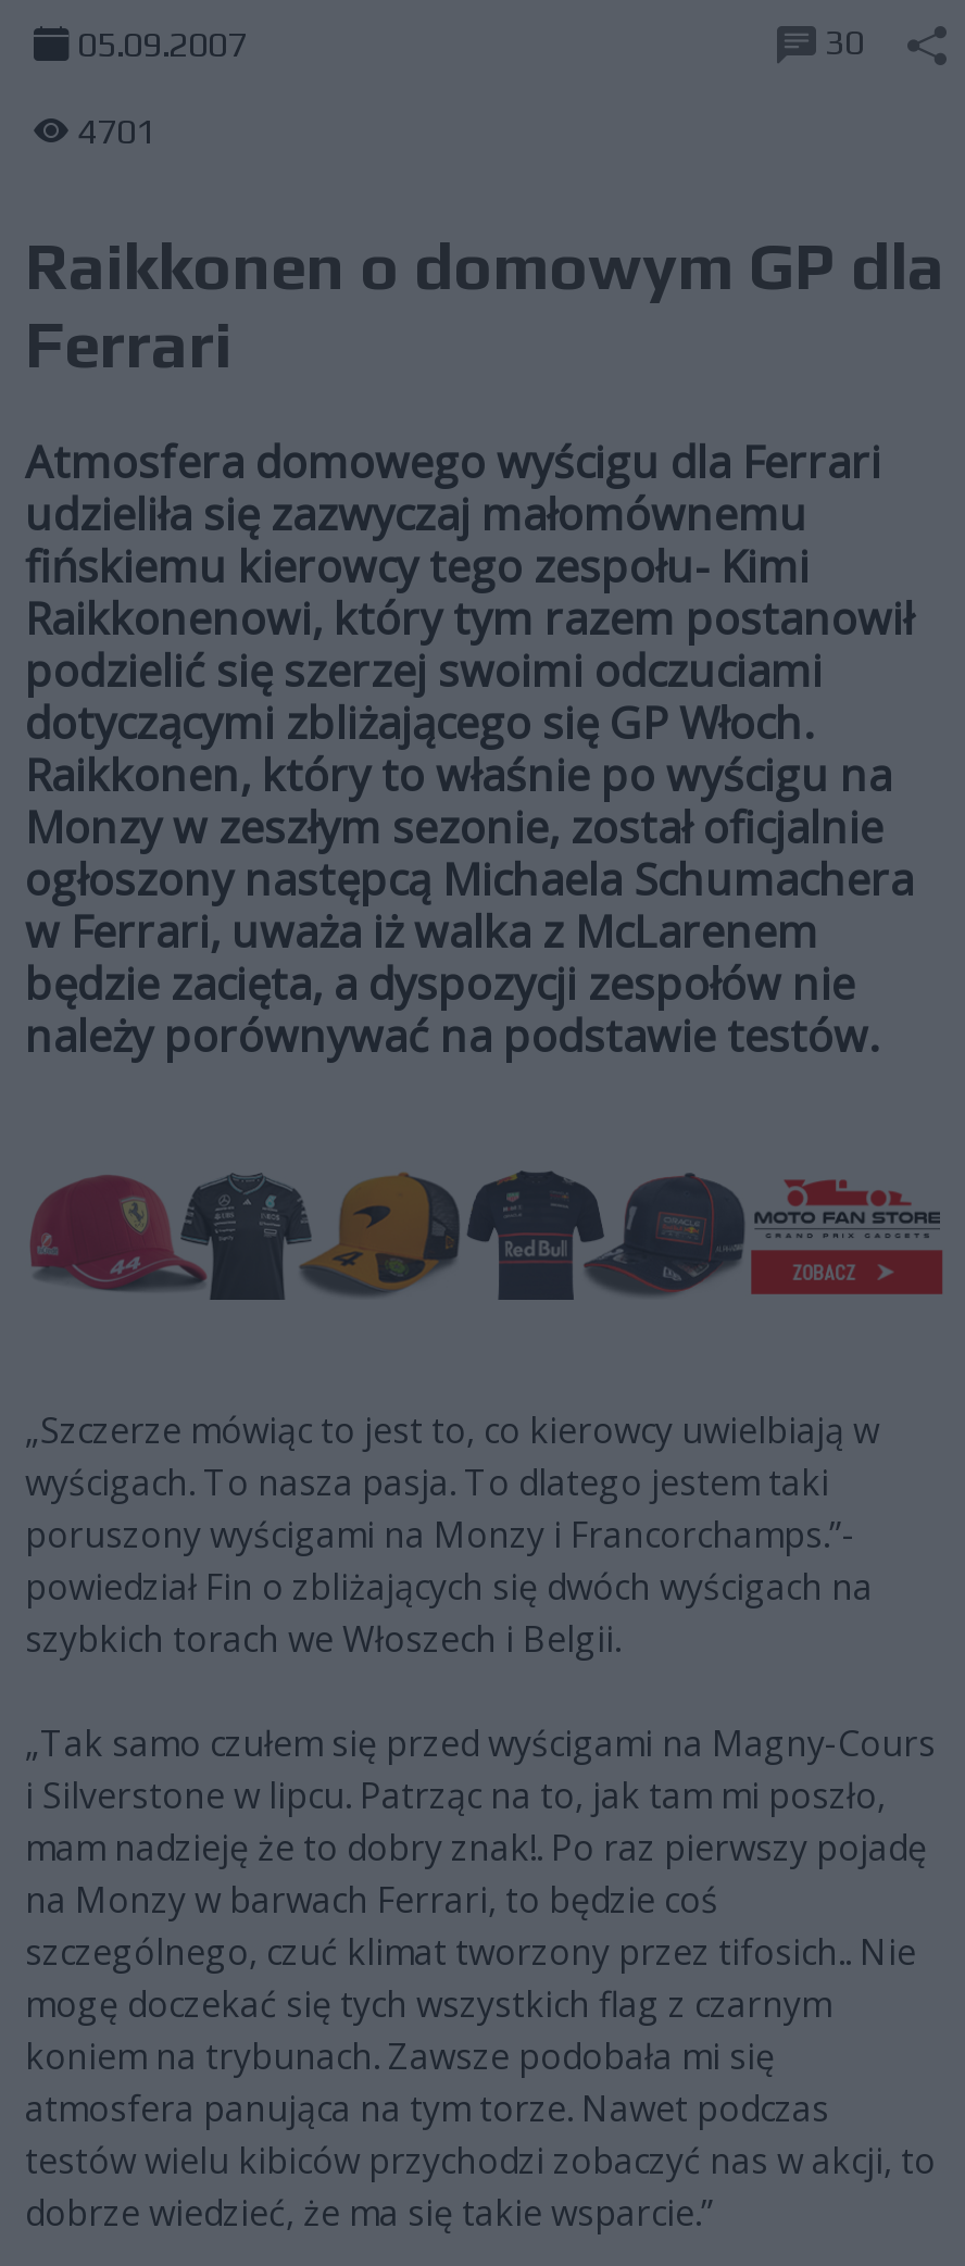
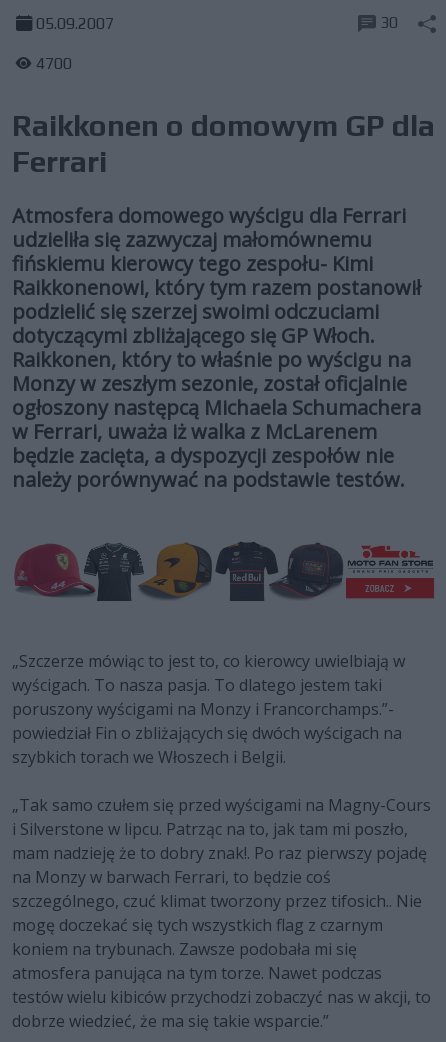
- 4701
+ 4700
